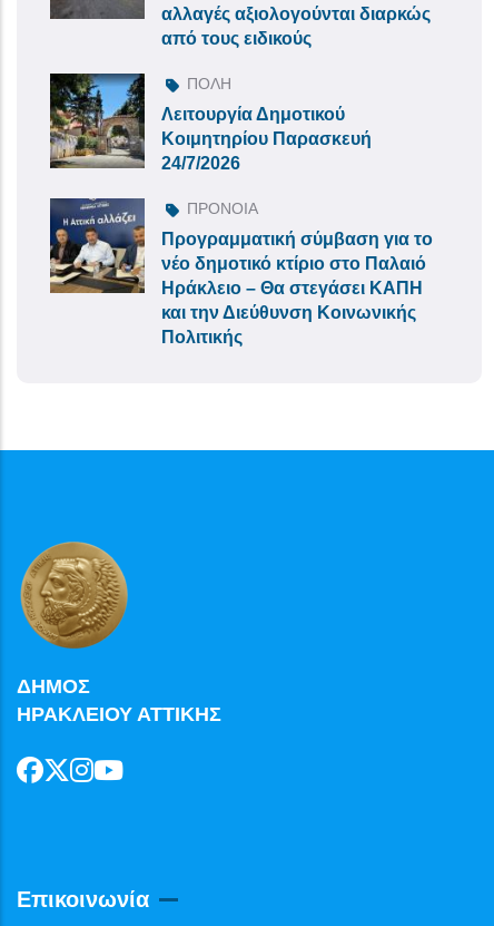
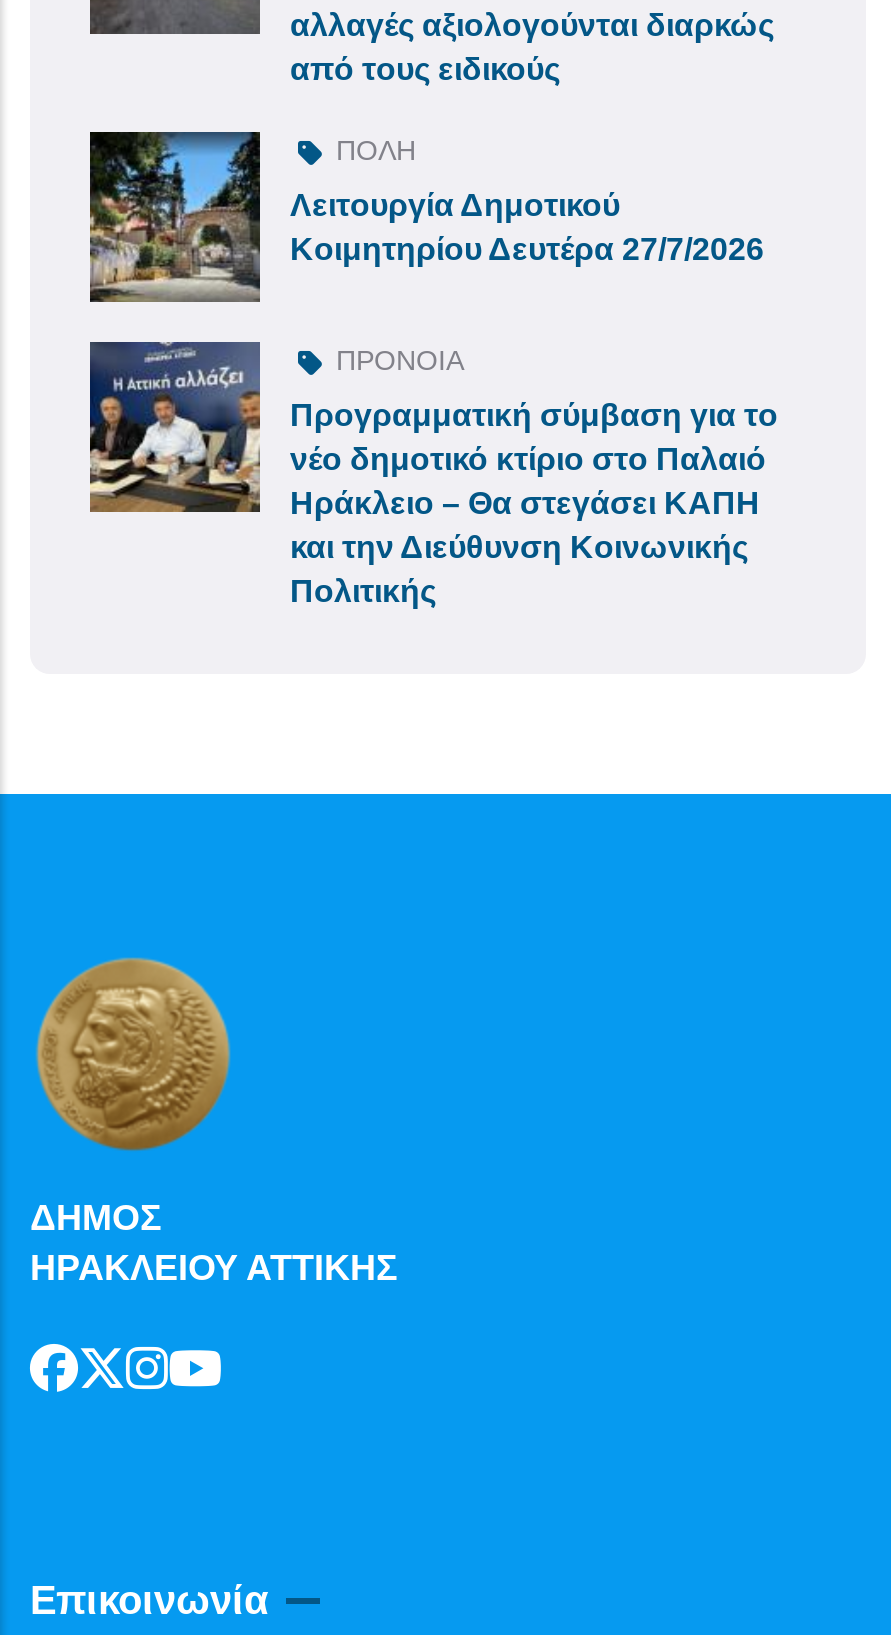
- Κοιμητηρίου Παρασκευή
- 24/7/2026
+ Κοιμητηρίου Δευτέρα 27/7/2026
